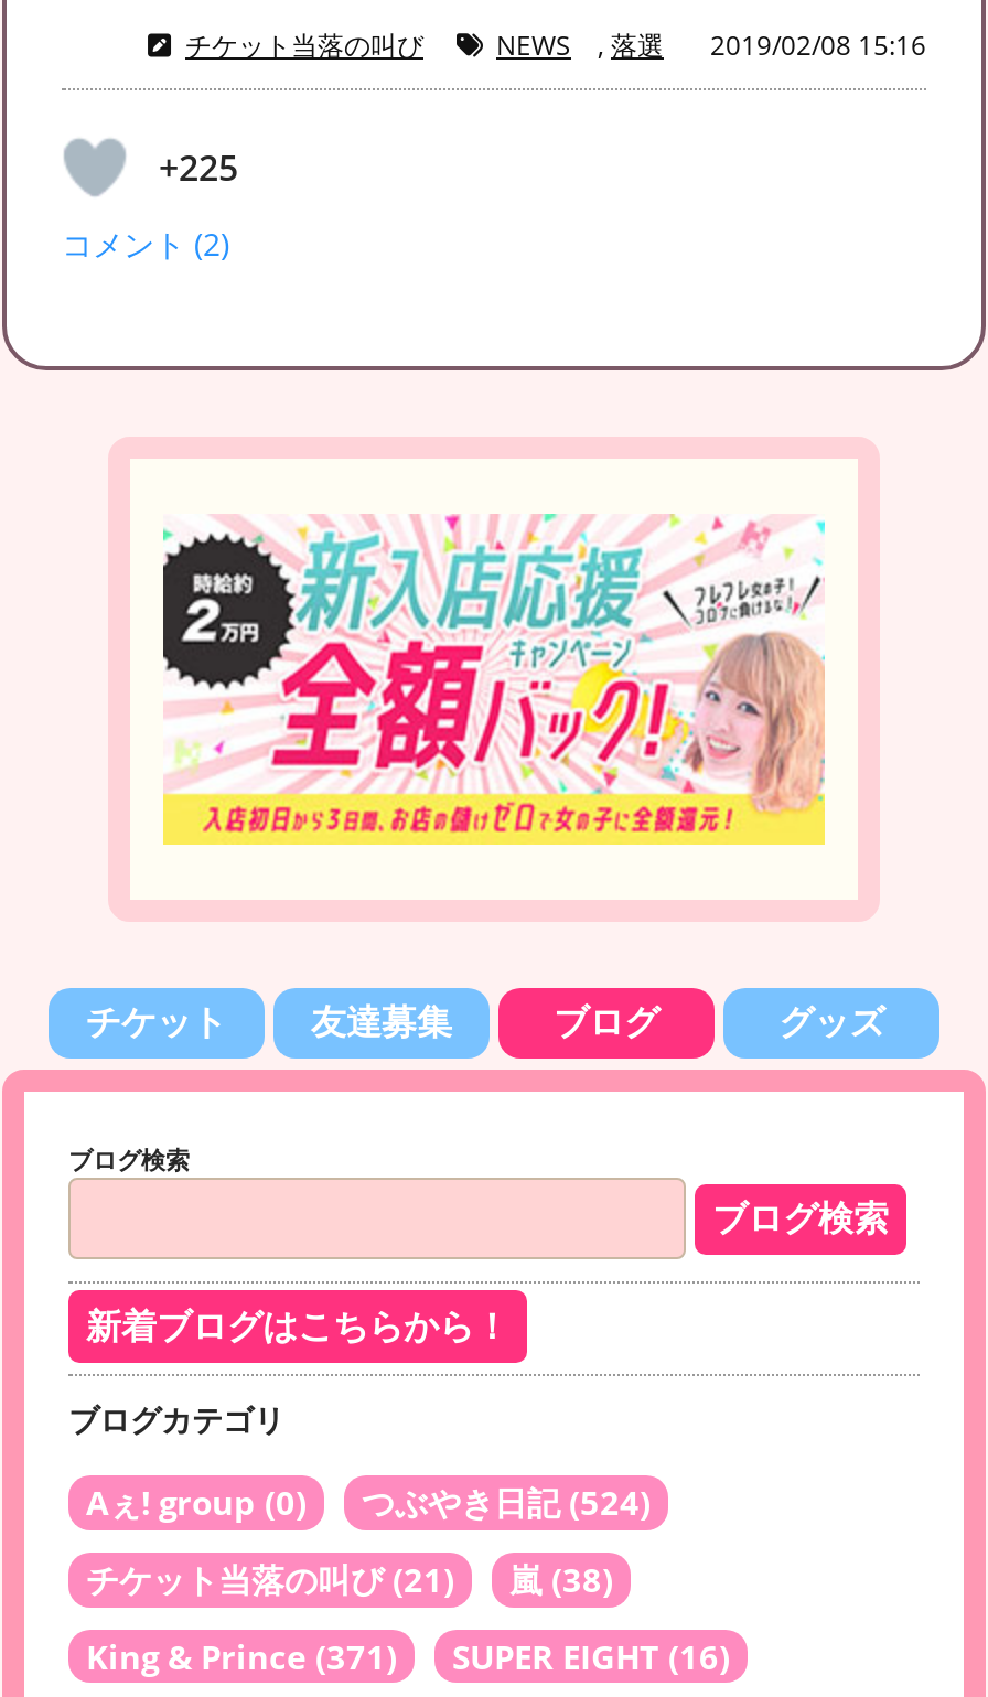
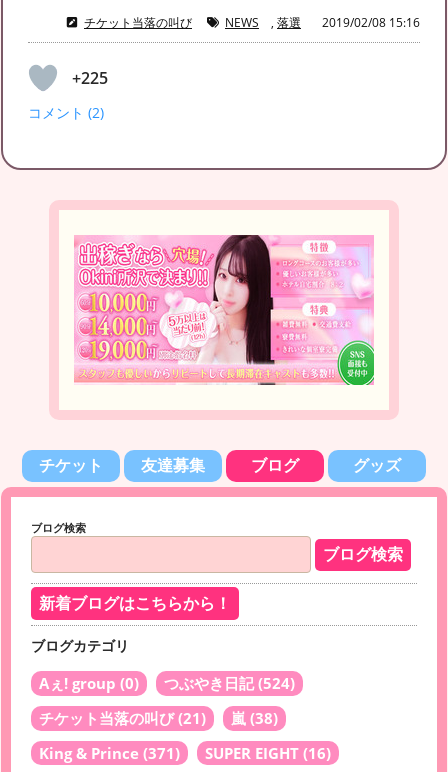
- [image]
+ [image]
